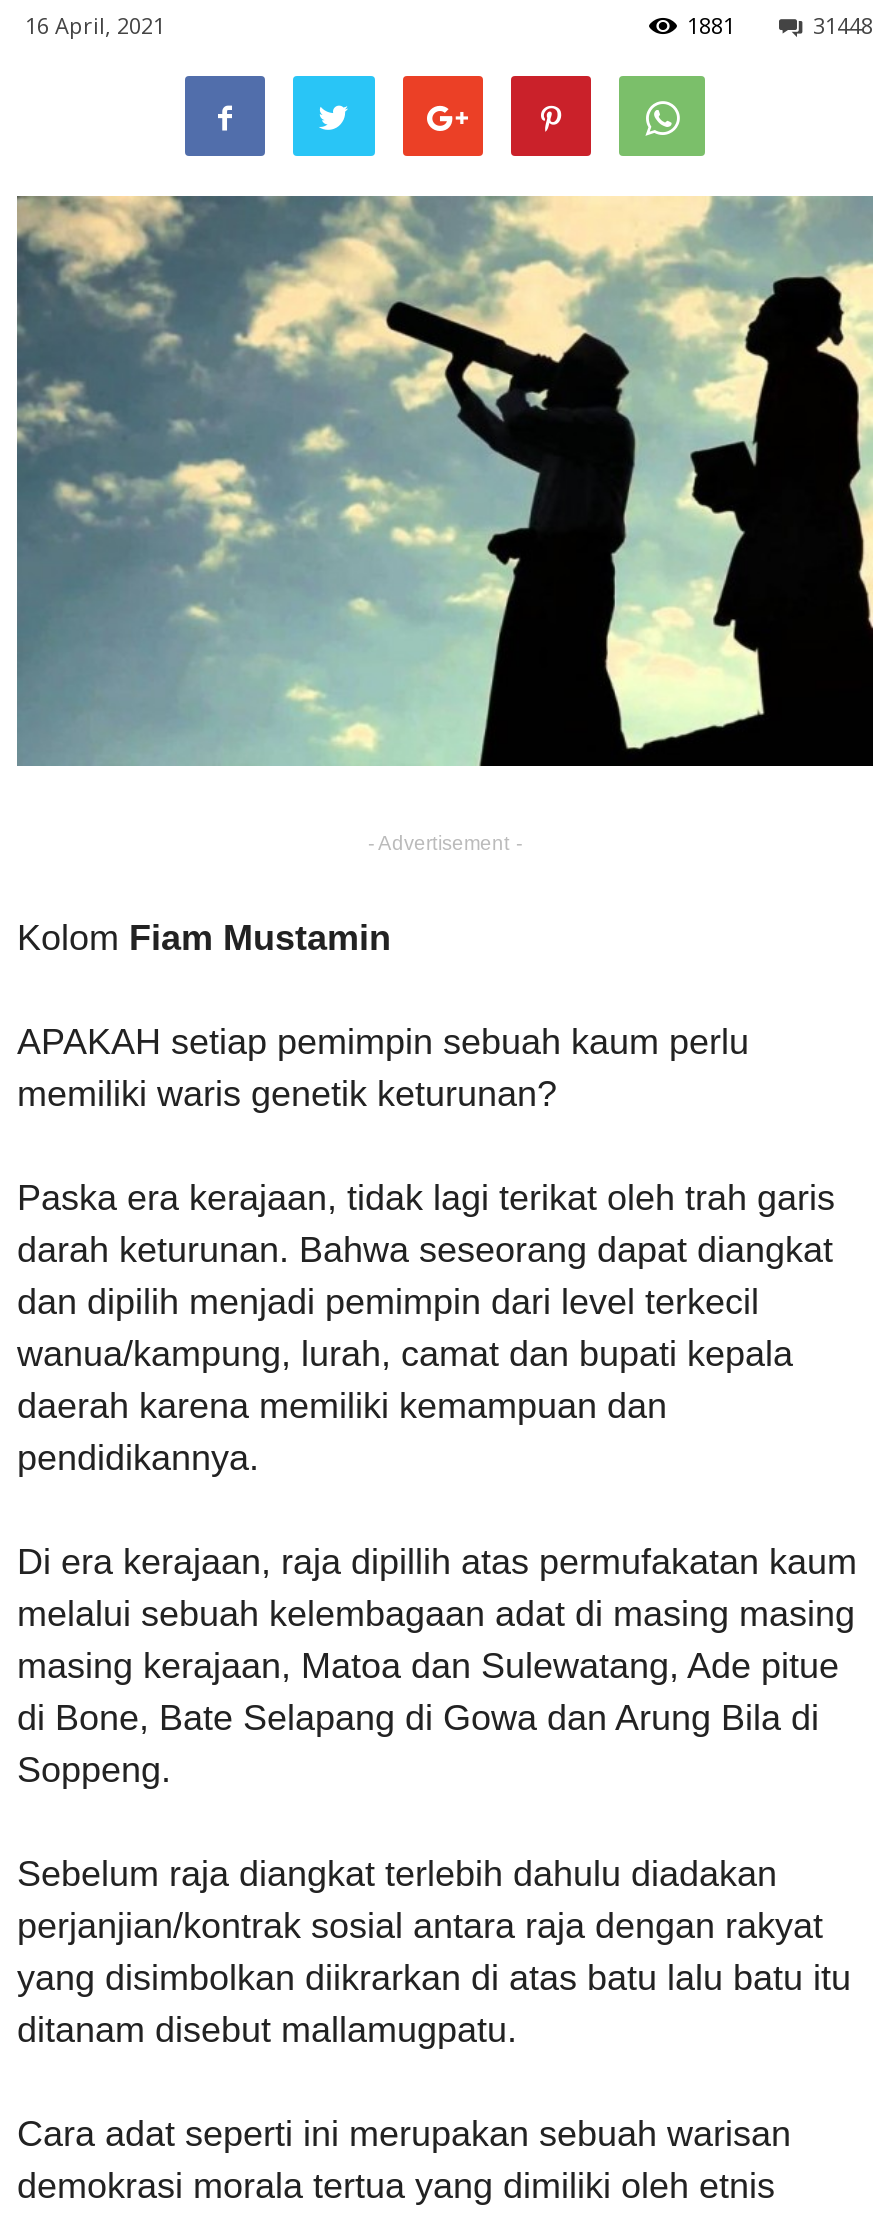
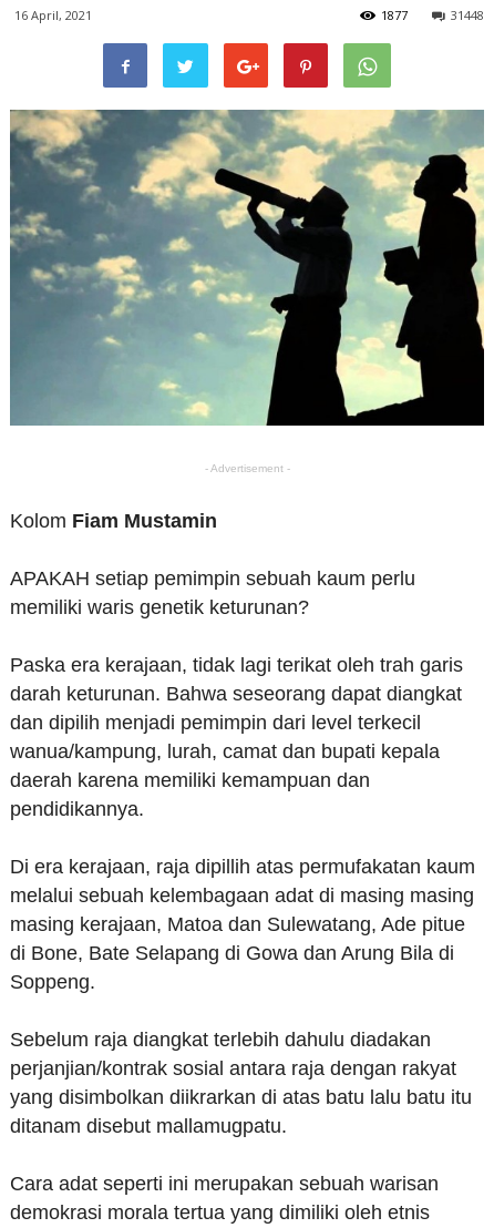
- 1881
+ 1877
